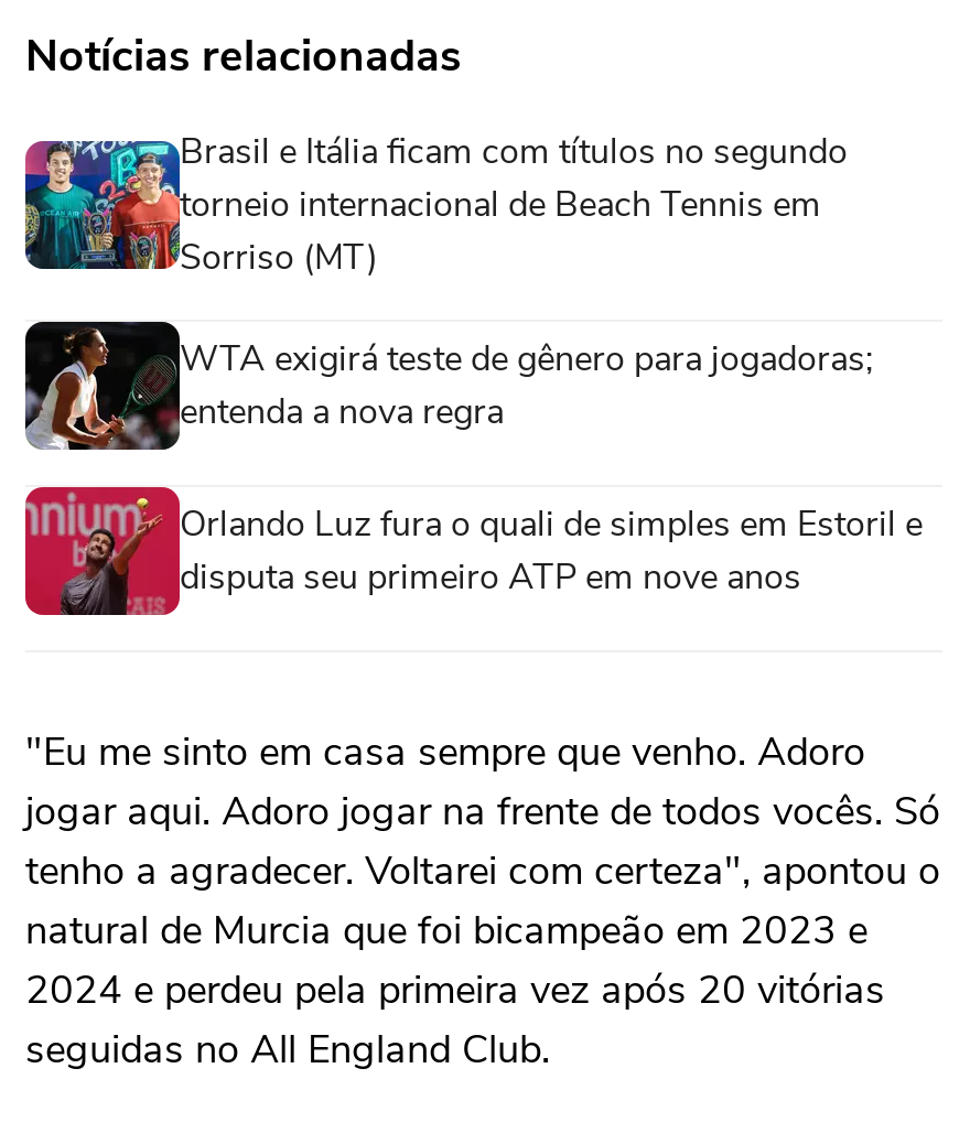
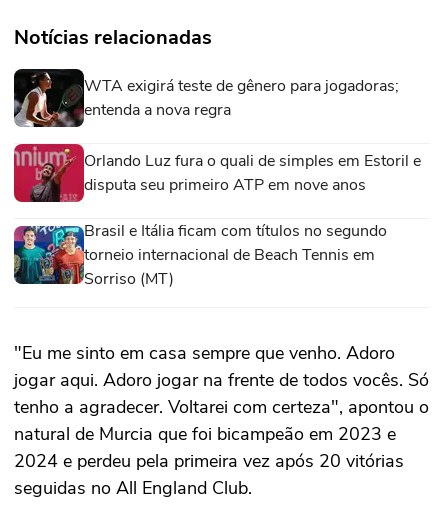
moved down: [image] | Brasil e Itália ficam com títulos no segundo | torneio internacional de Beach Tennis em | Sorriso (MT)

moved up: [image] | WTA exigirá teste de gênero para jogadoras; | entenda a nova regra | Orlando Luz fura o quali de simples em Estoril e | disputa seu primeiro ATP em nove anos
